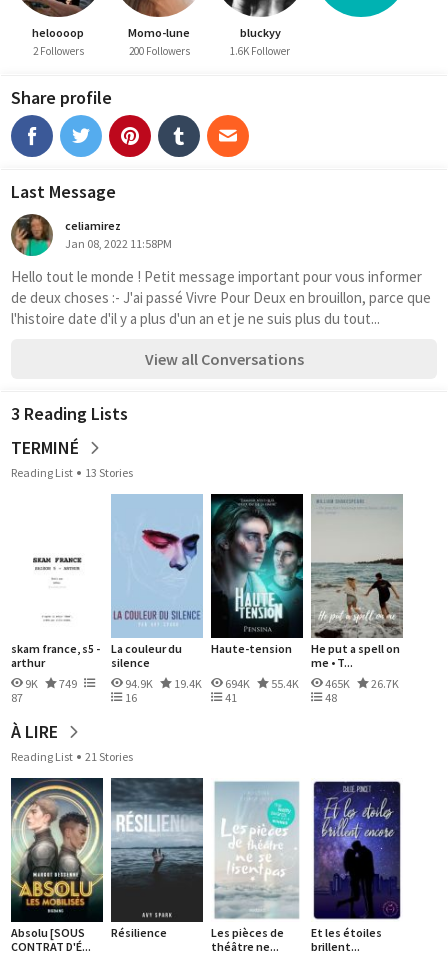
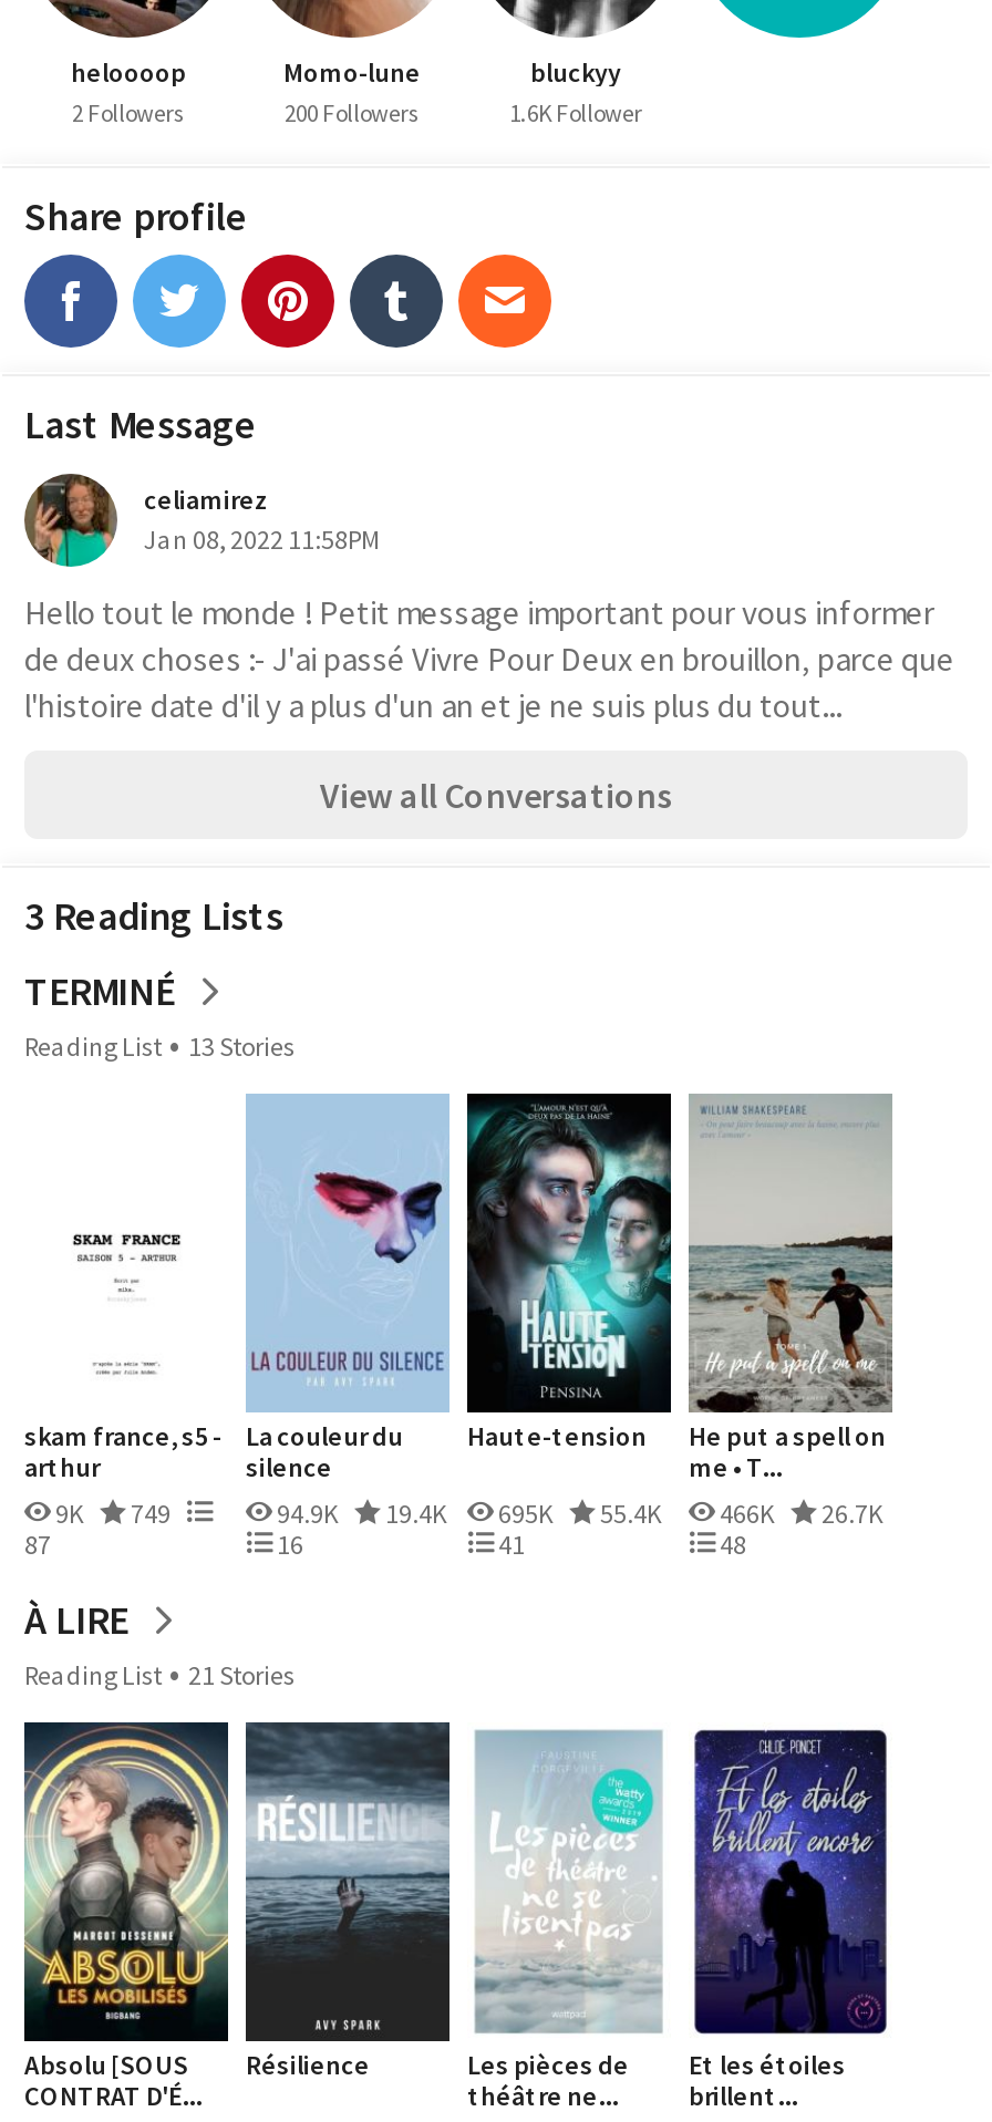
- 694K
+ 695K

- 465K
+ 466K
